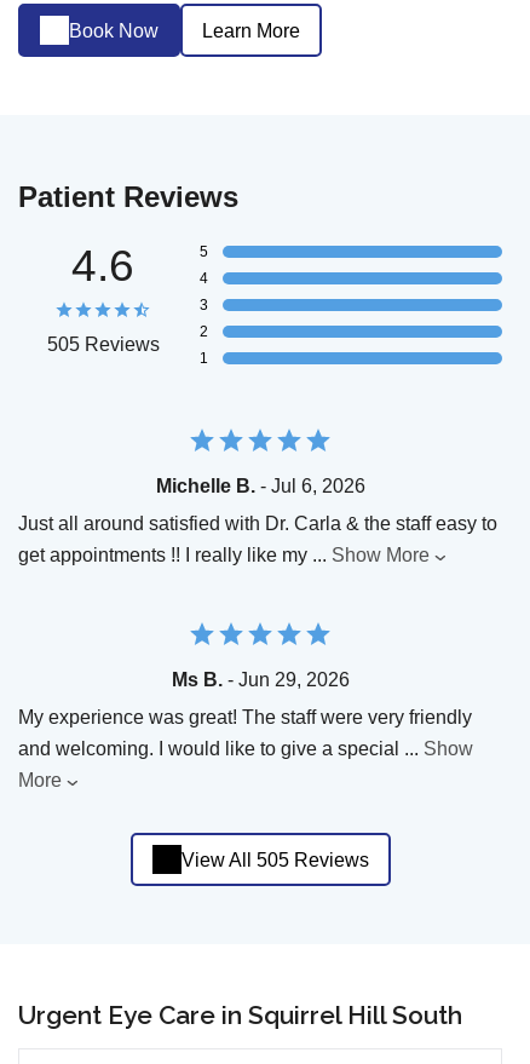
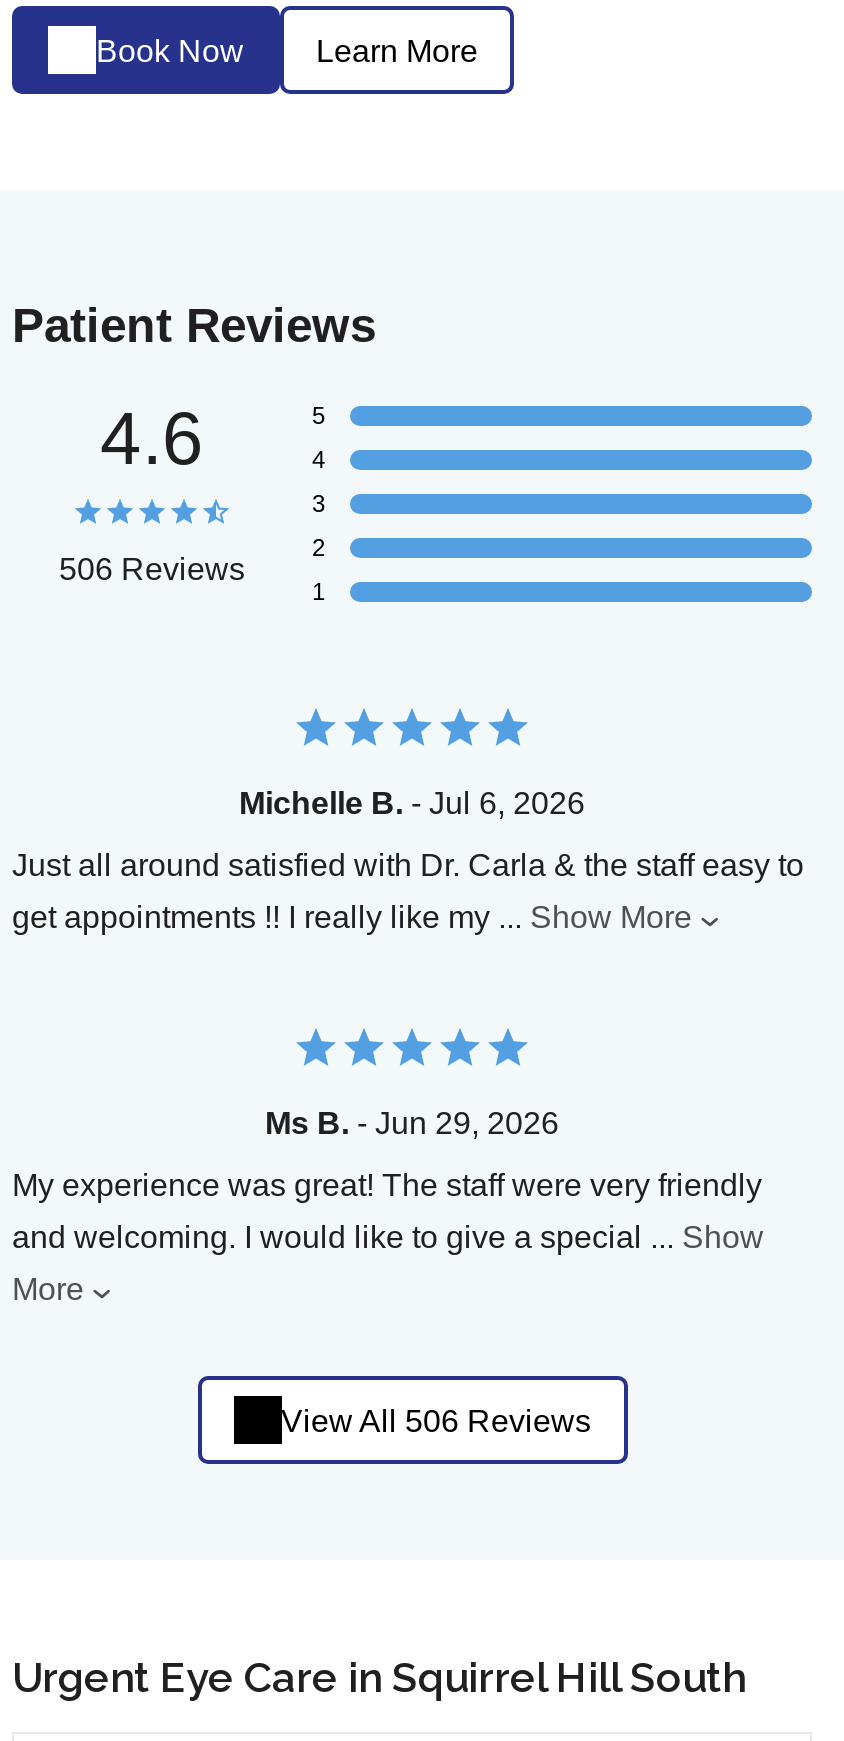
- 505 Reviews
+ 506 Reviews

- View All 505 Reviews
+ View All 506 Reviews
